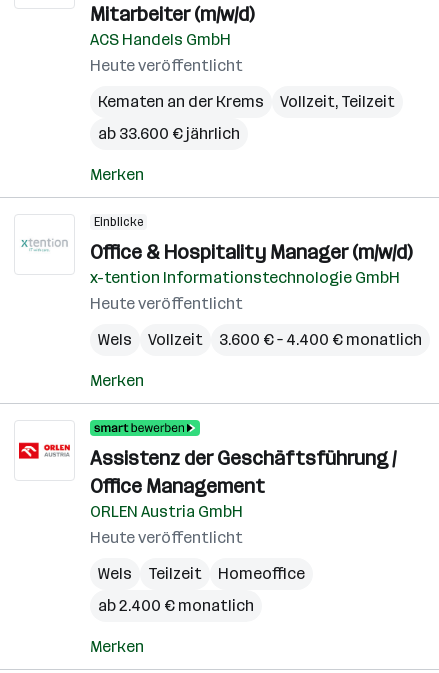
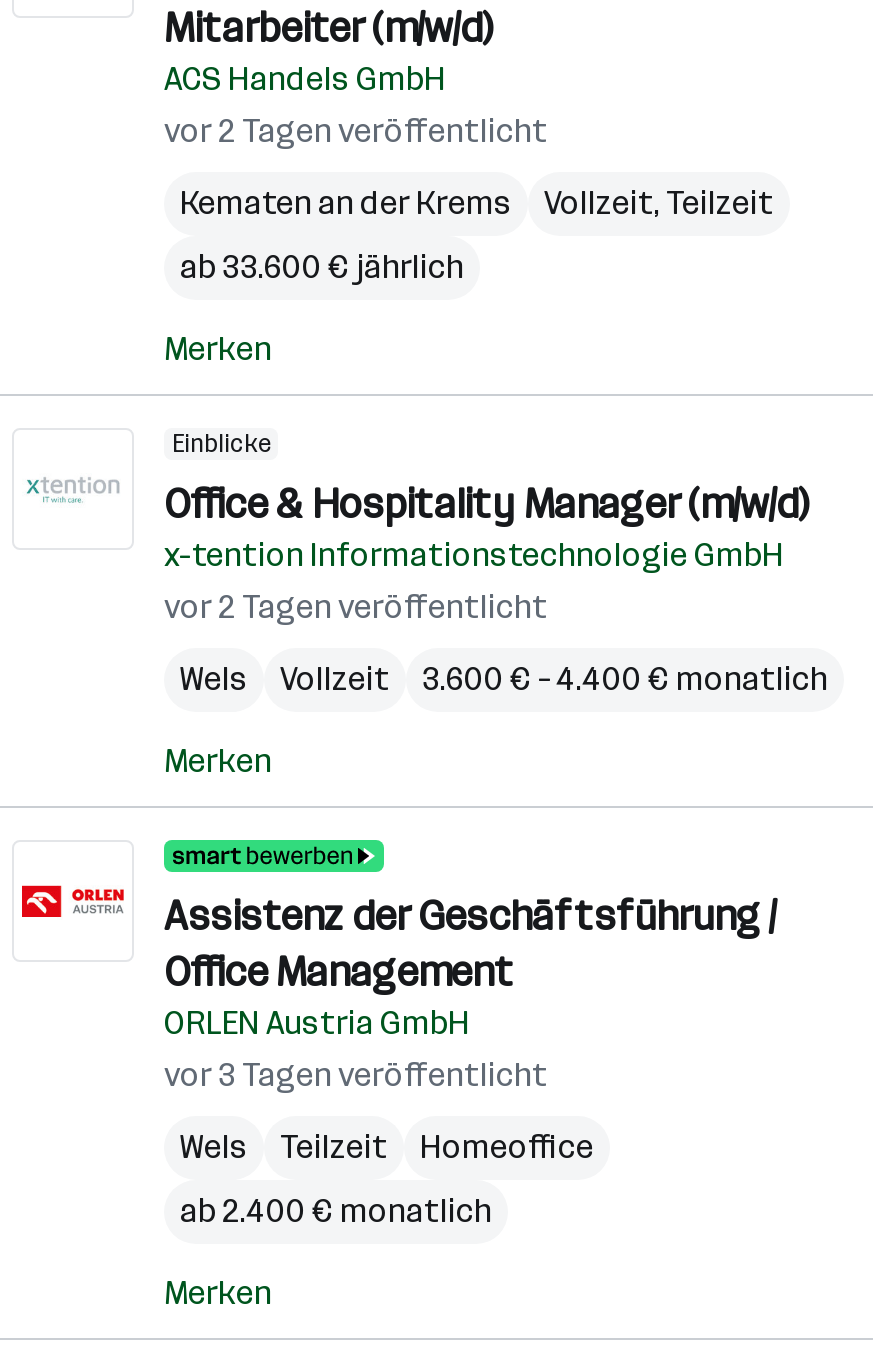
- Heute veröffentlicht
+ vor 2 Tagen veröffentlicht

- Heute veröffentlicht
+ vor 2 Tagen veröffentlicht

- Heute veröffentlicht
+ vor 3 Tagen veröffentlicht
